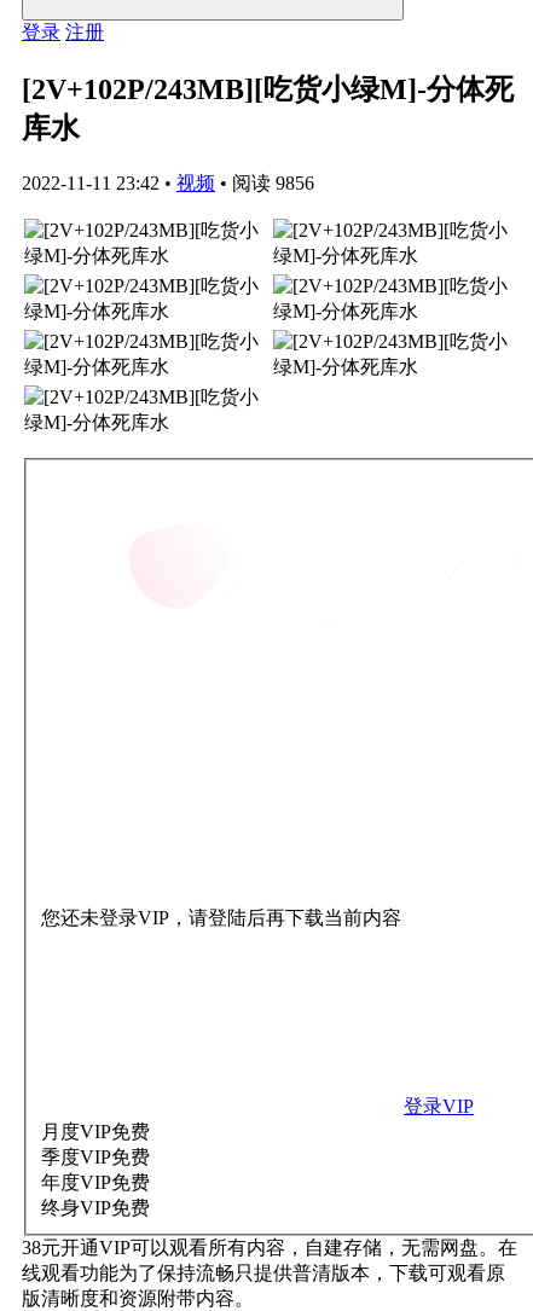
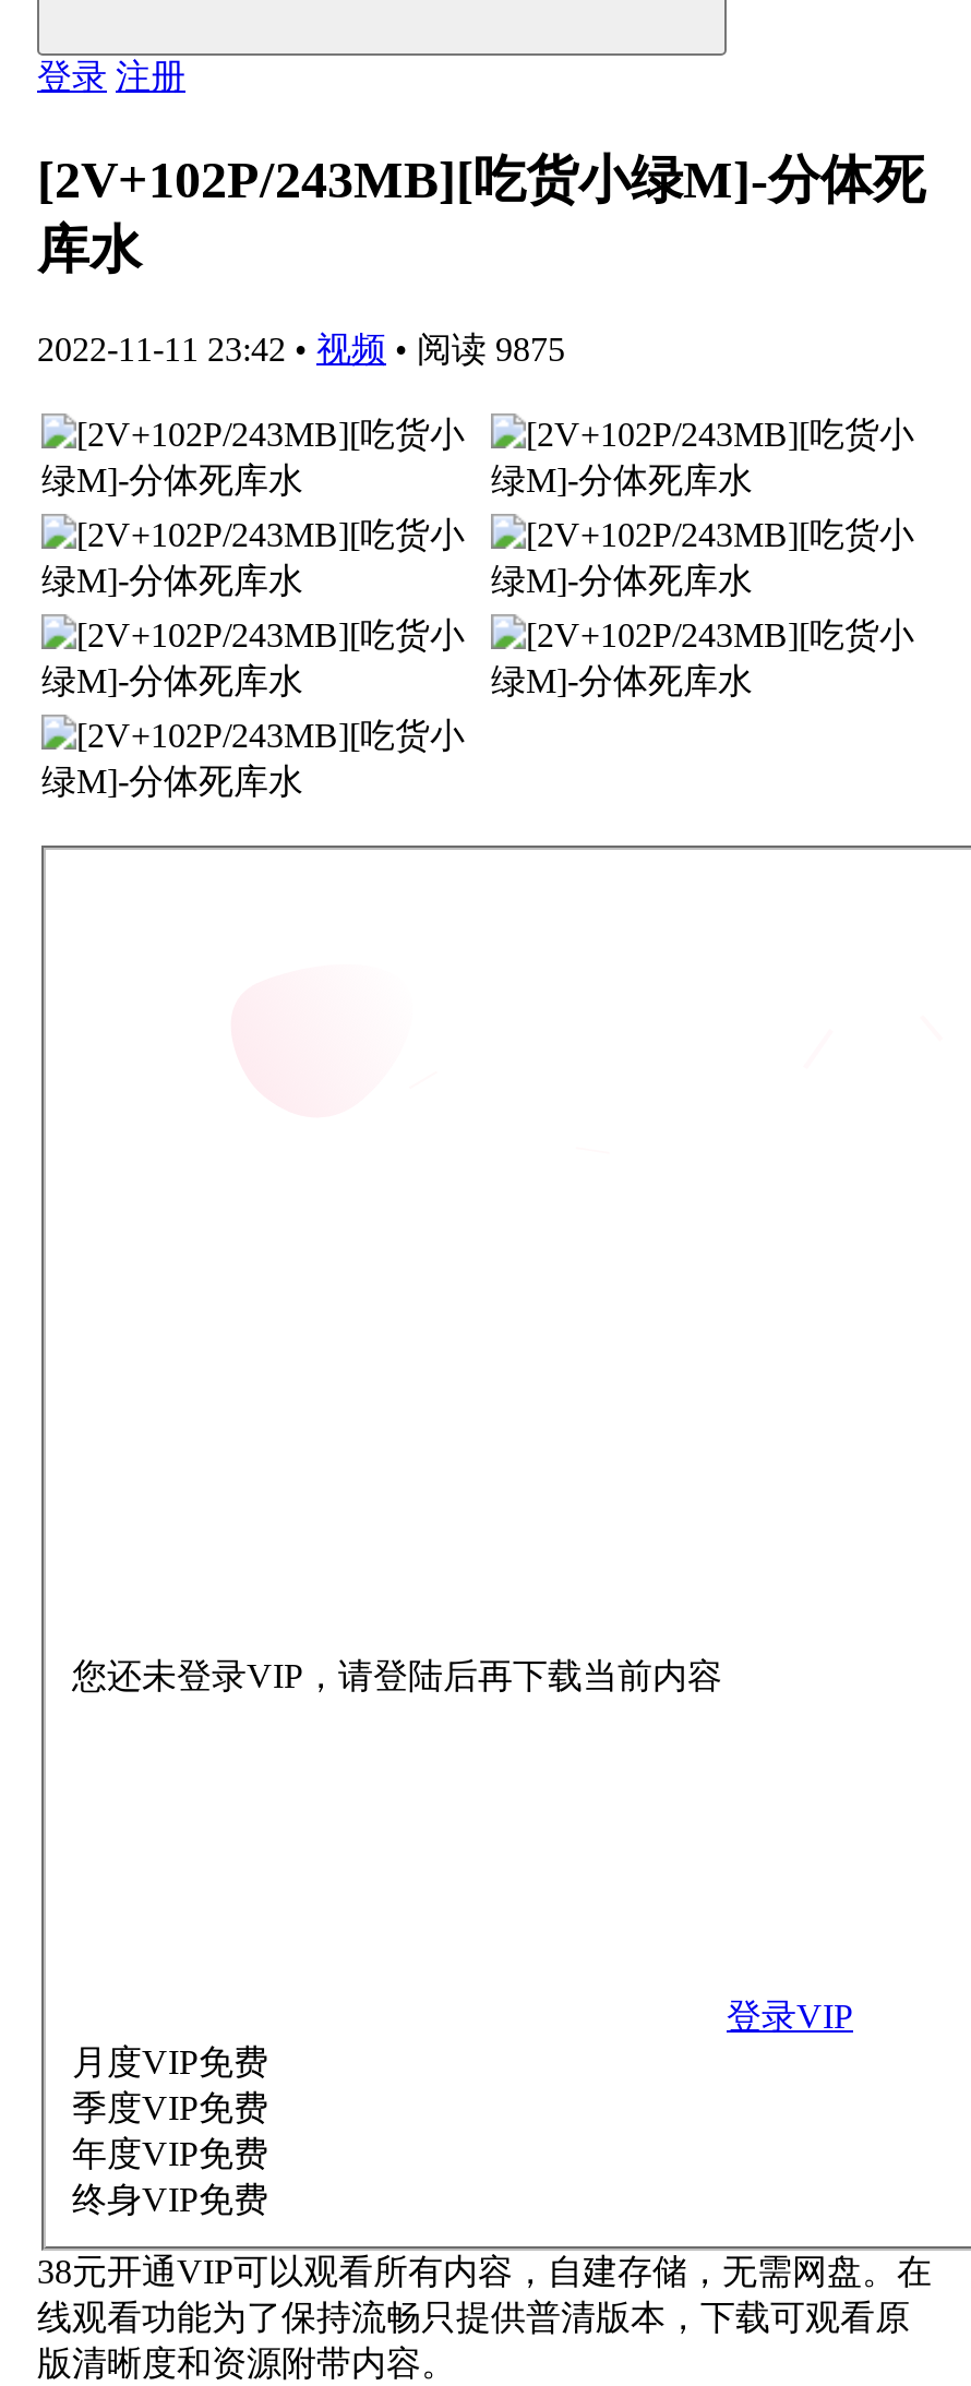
- 2022-11-11 23:42 • 视频 • 阅读 9856
+ 2022-11-11 23:42 • 视频 • 阅读 9875
